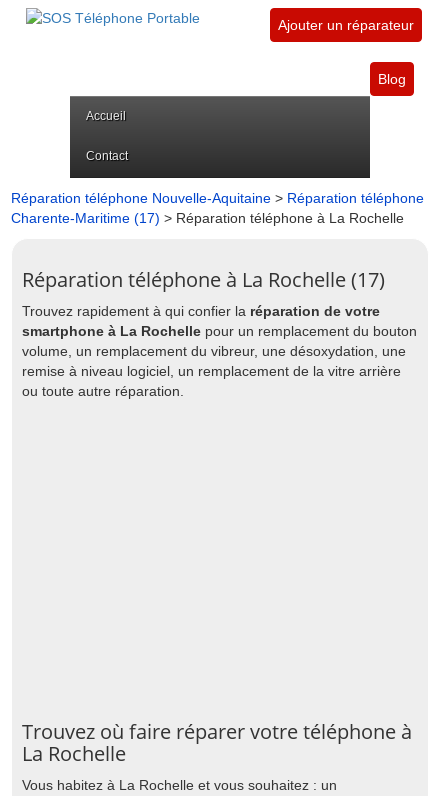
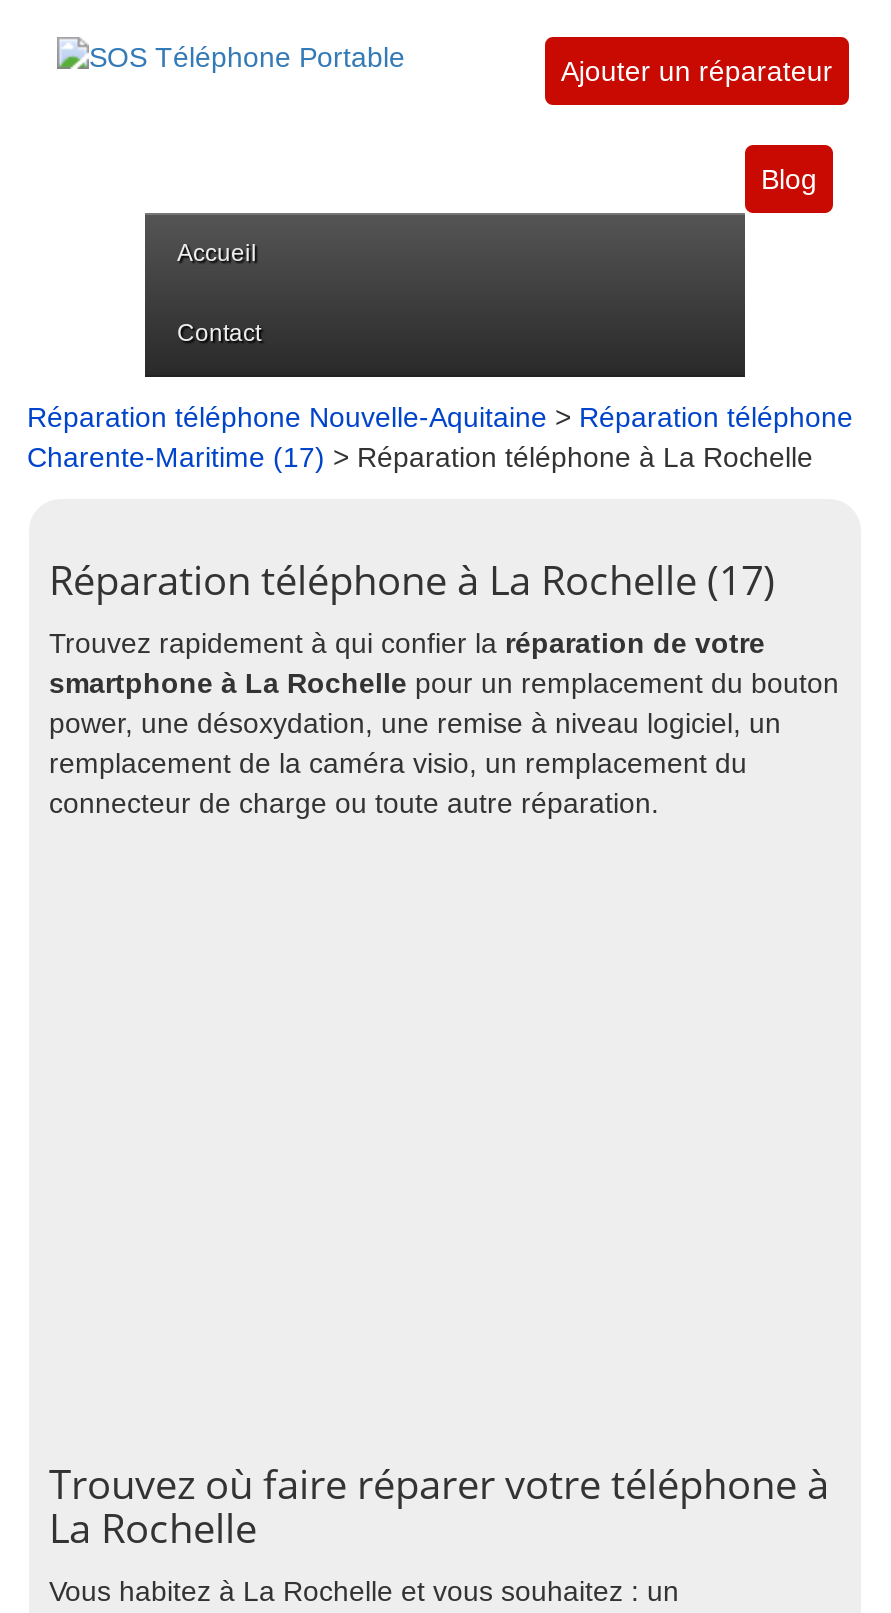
- volume, un remplacement du vibreur, une désoxydation, une
- remise à niveau logiciel, un remplacement de la vitre arrière
- ou toute autre réparation.
+ power, une désoxydation, une remise à niveau logiciel, un
+ remplacement de la caméra visio, un remplacement du
+ connecteur de charge ou toute autre réparation.
